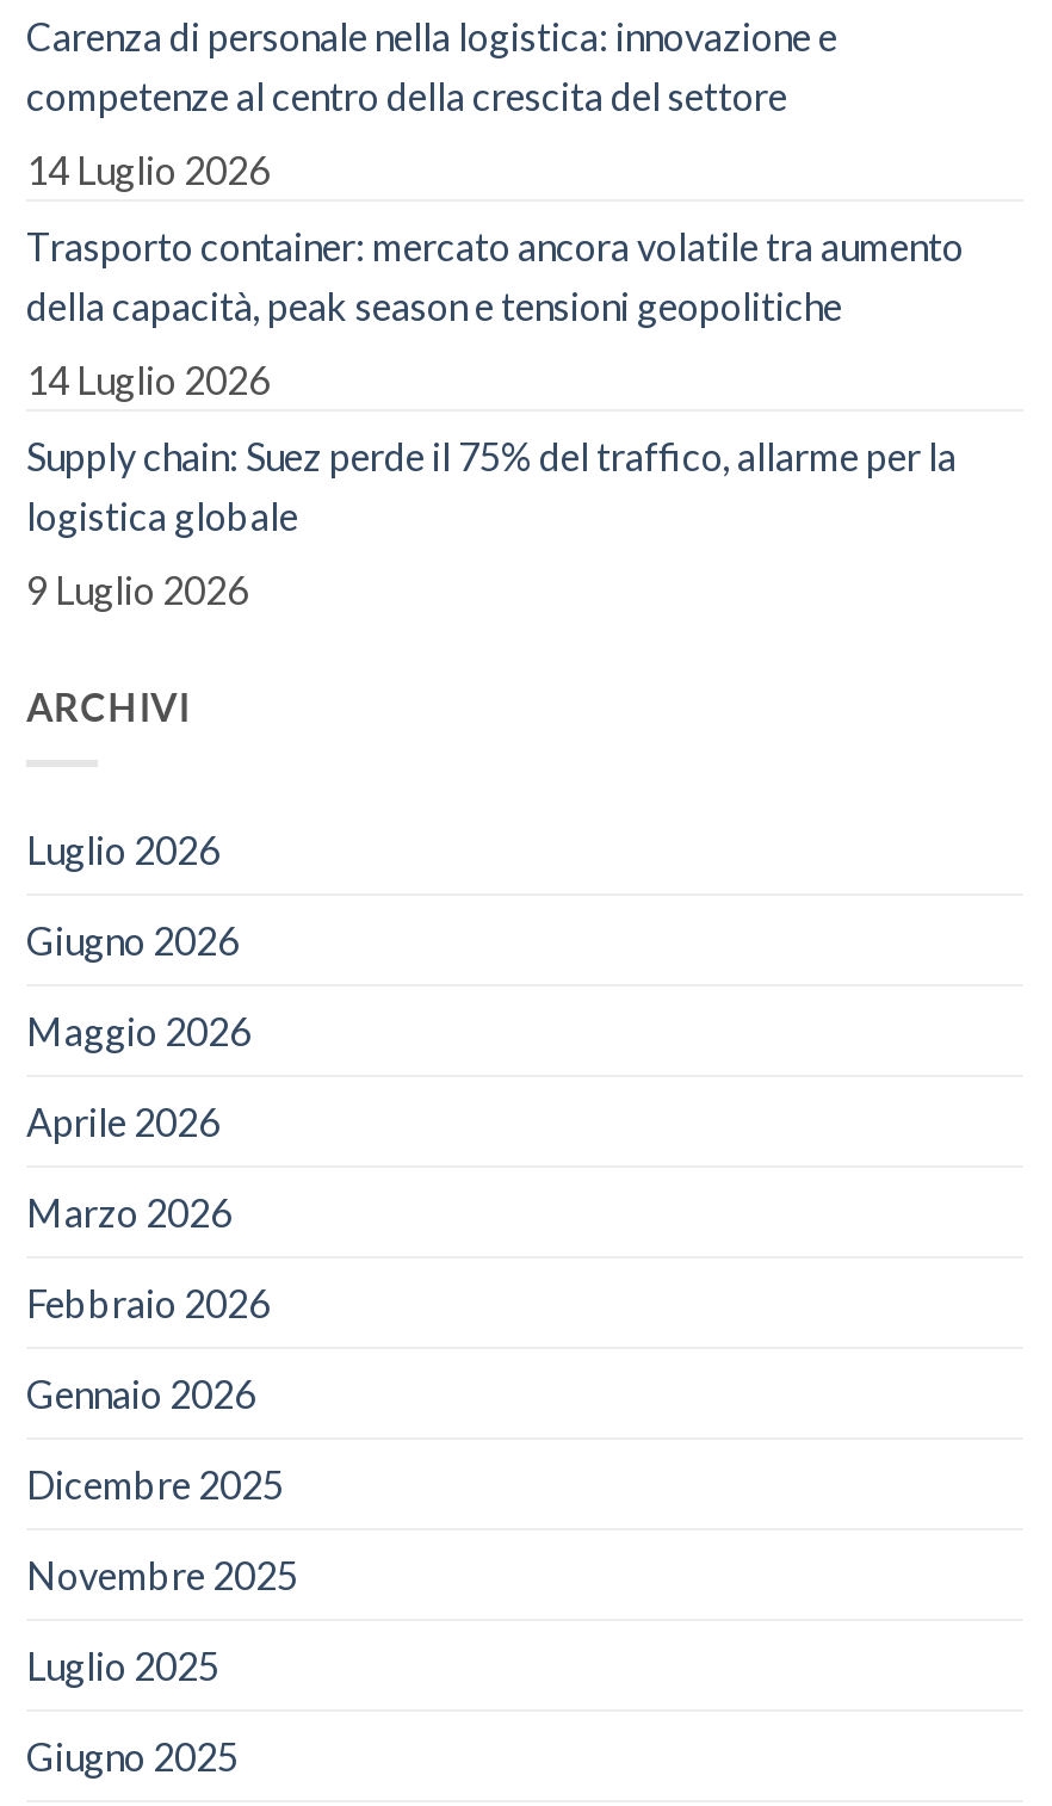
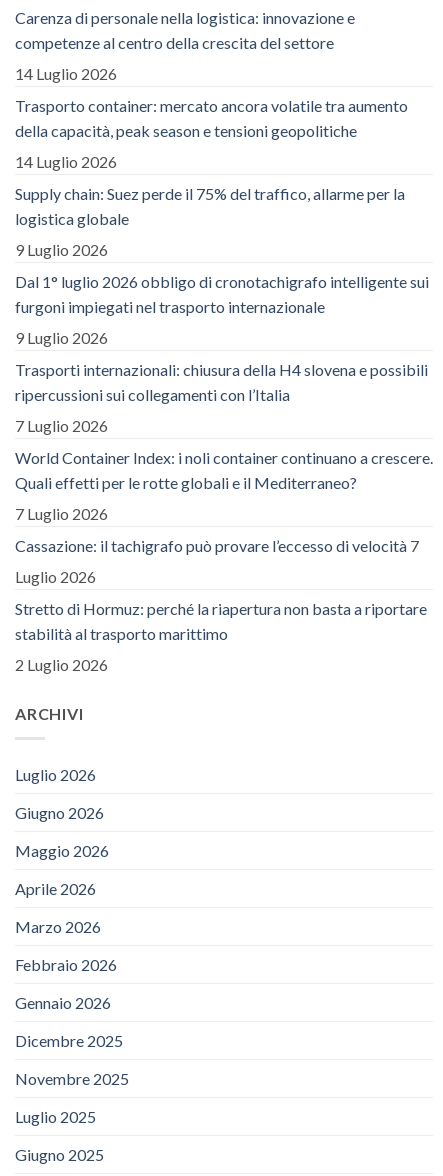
+ Dal 1° luglio 2026 obbligo di cronotachigrafo intelligente sui
+ furgoni impiegati nel trasporto internazionale
+ 9 Luglio 2026
+ Trasporti internazionali: chiusura della H4 slovena e possibili
+ ripercussioni sui collegamenti con l’Italia
+ 7 Luglio 2026
+ World Container Index: i noli container continuano a crescere.
+ Quali effetti per le rotte globali e il Mediterraneo?
+ 7 Luglio 2026
+ Cassazione: il tachigrafo può provare l’eccesso di velocità 7
+ Luglio 2026
+ Stretto di Hormuz: perché la riapertura non basta a riportare
+ stabilità al trasporto marittimo
+ 2 Luglio 2026
